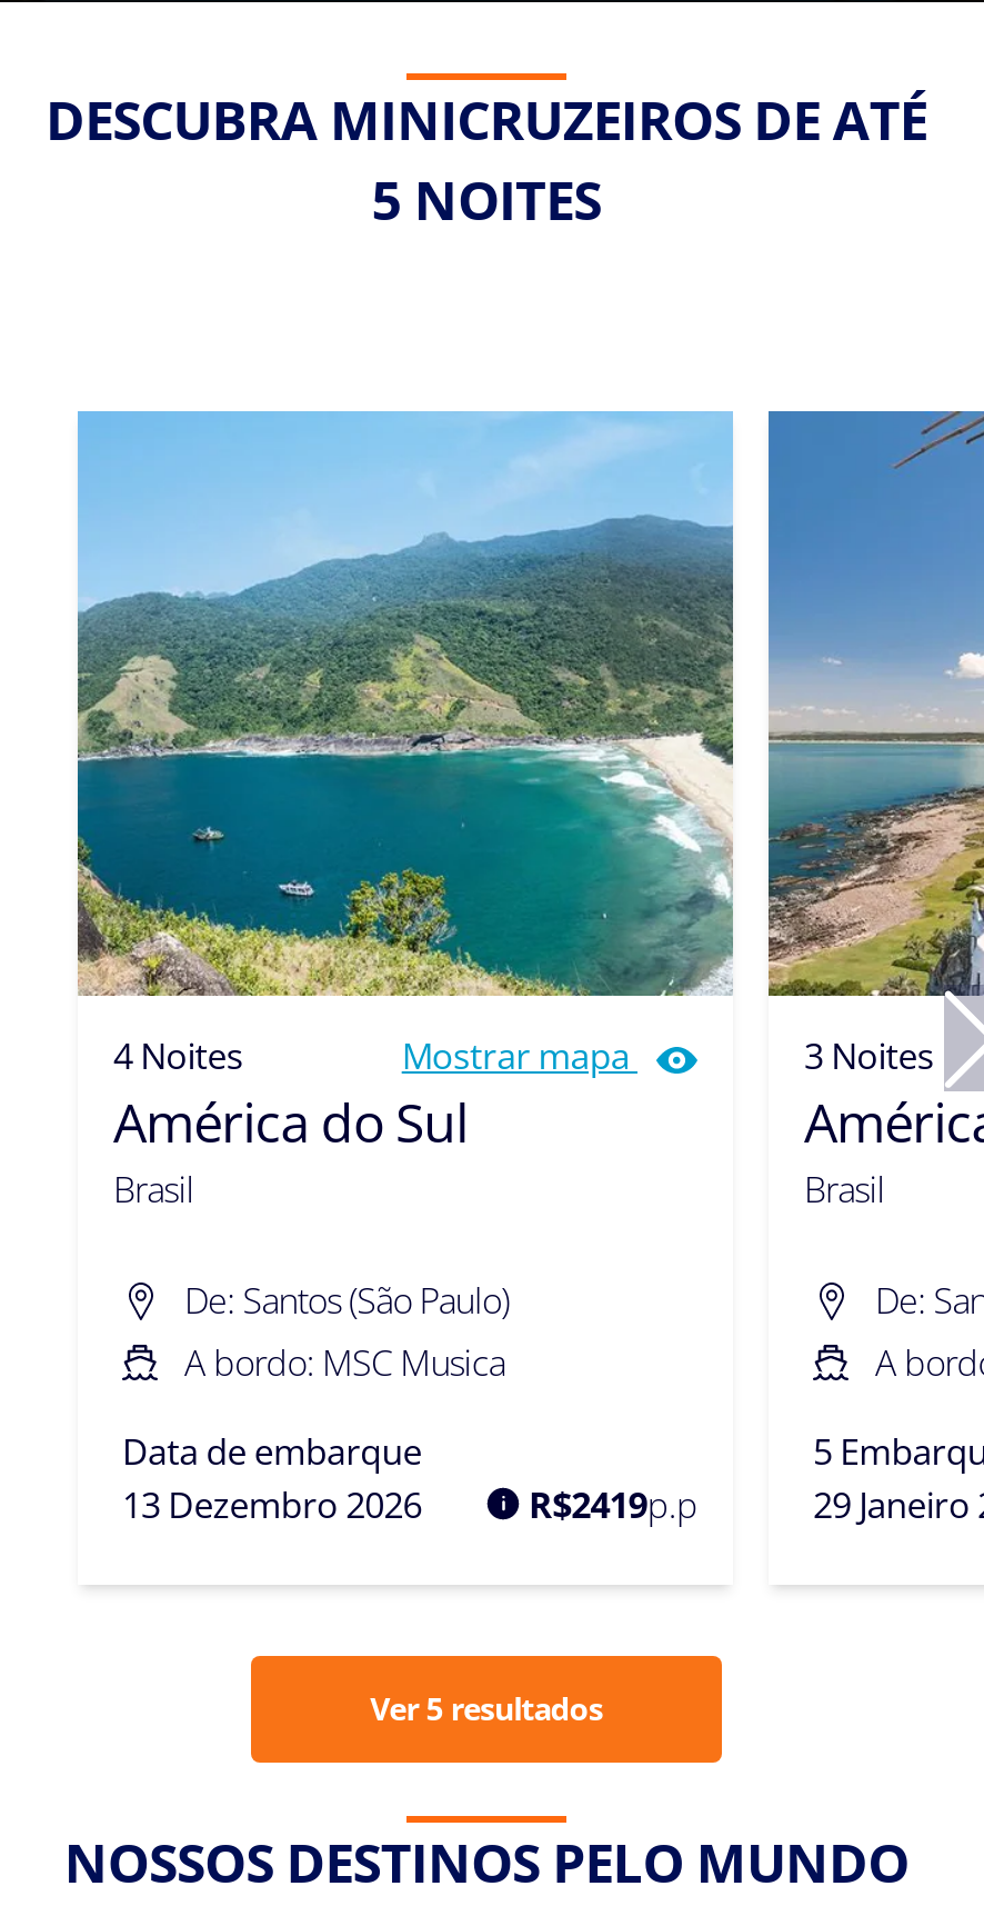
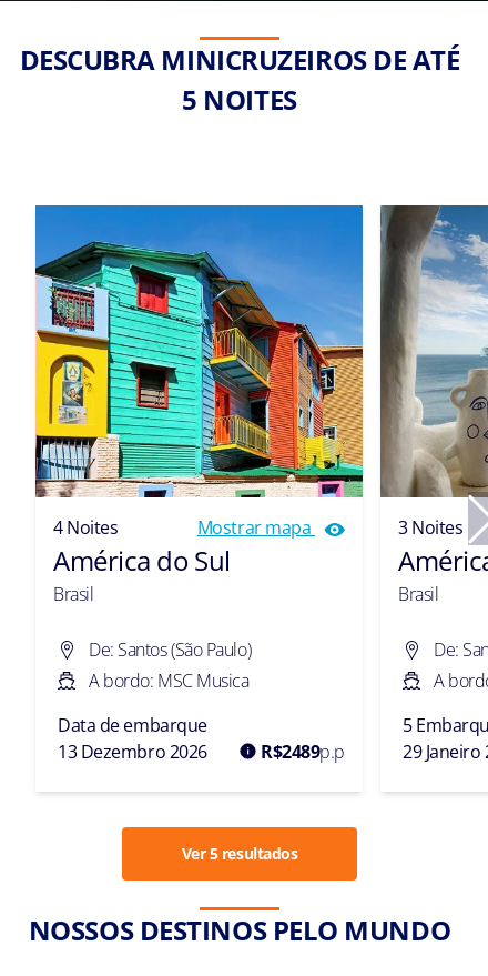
- [image]
+ [image]

- [image]
+ [image]

- R$2419p.p
+ R$2489p.p
